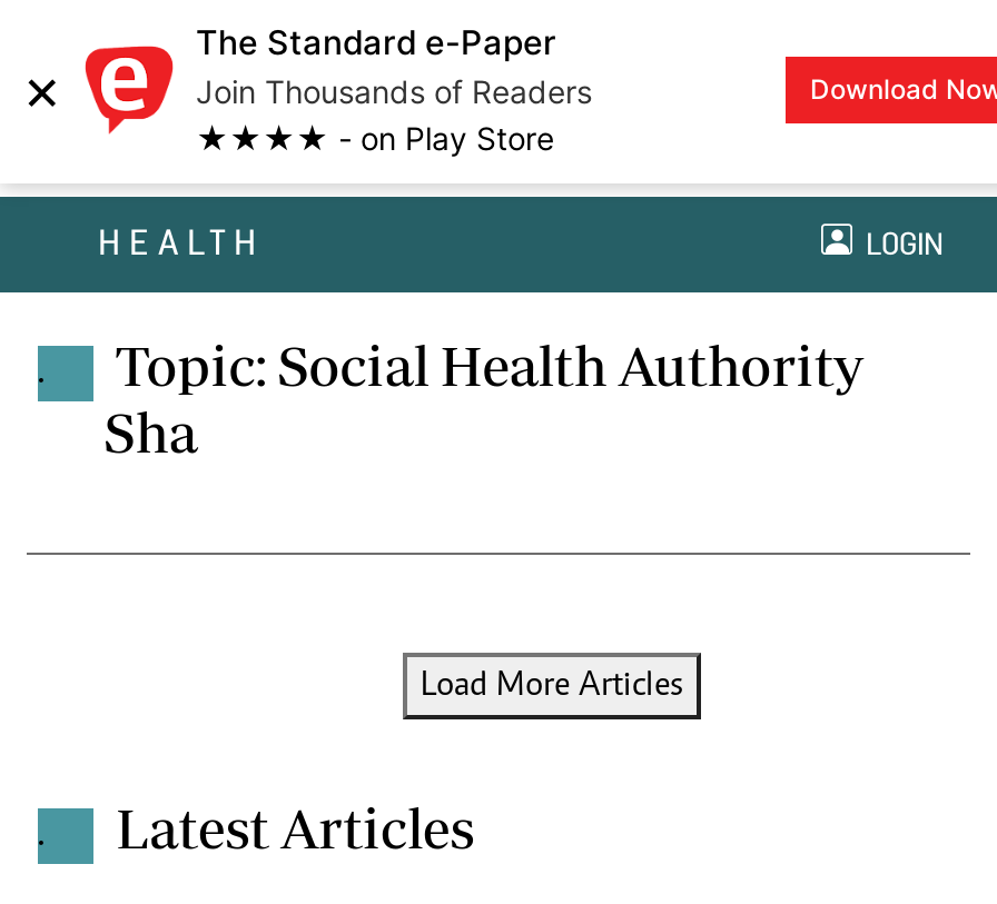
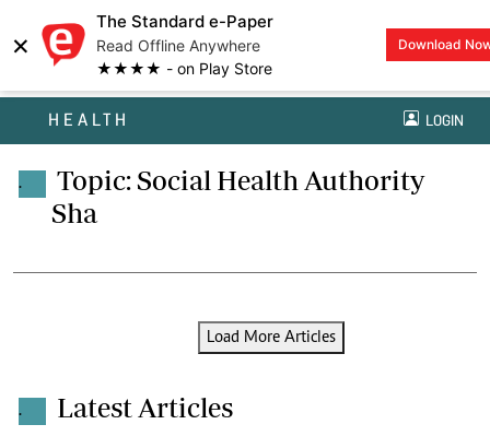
- Join Thousands of Readers
+ Read Offline Anywhere
